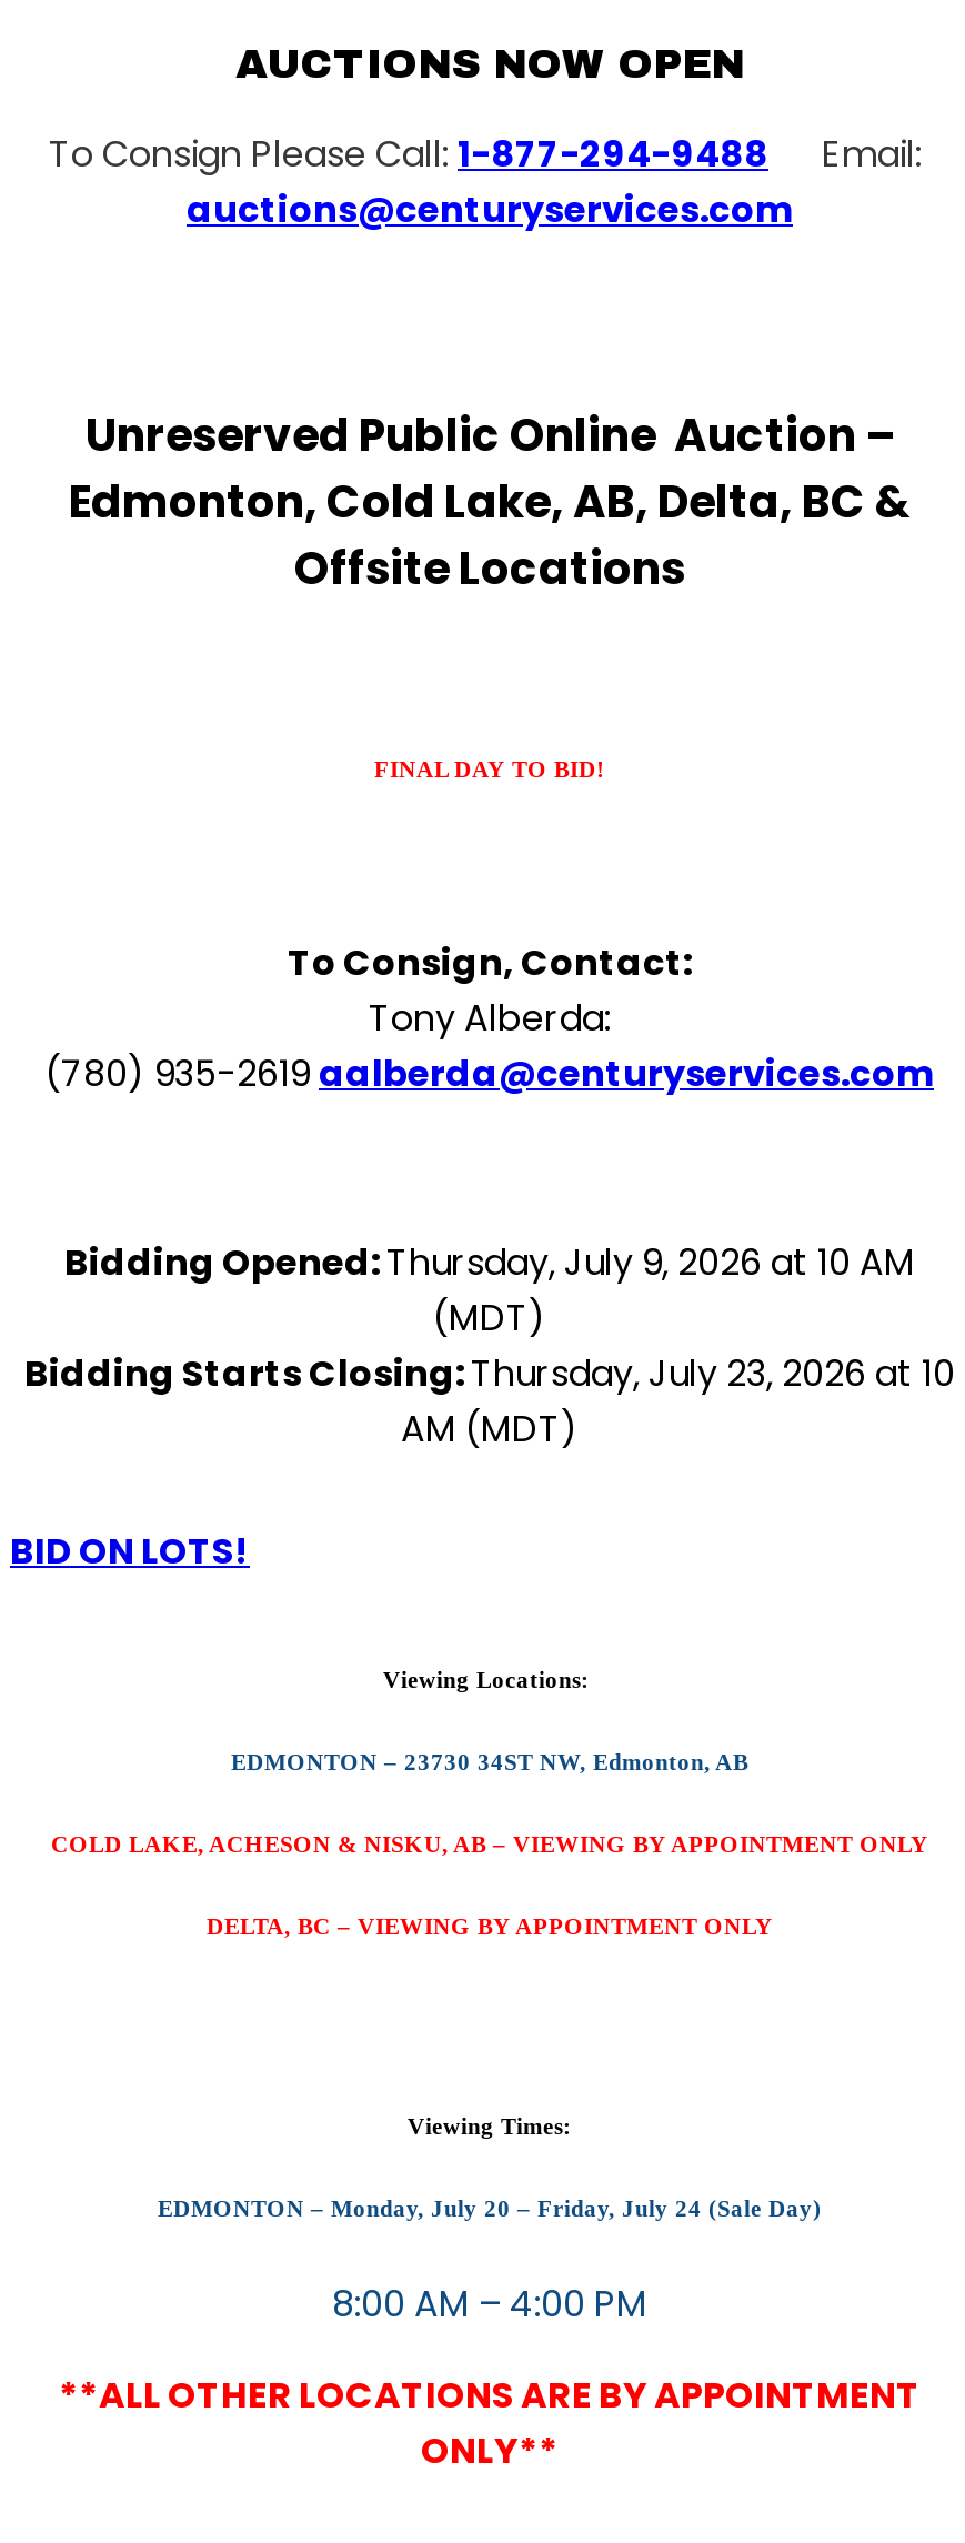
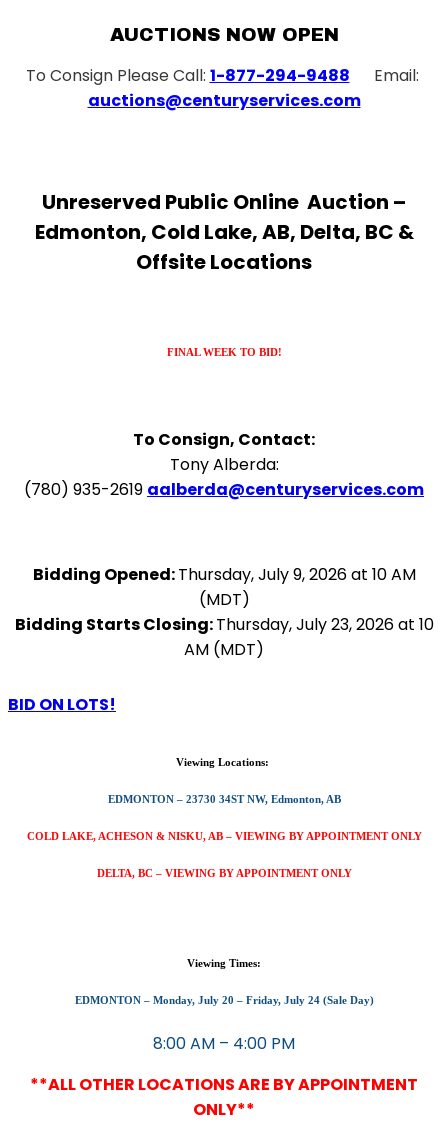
- FINAL DAY TO BID!
+ FINAL WEEK TO BID!
